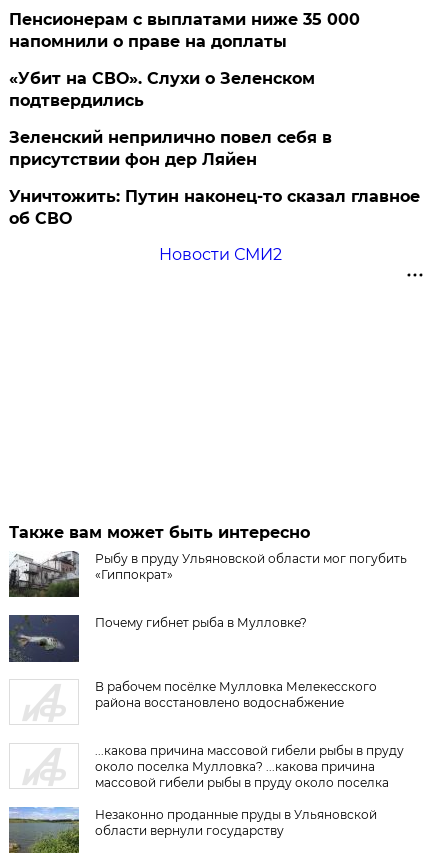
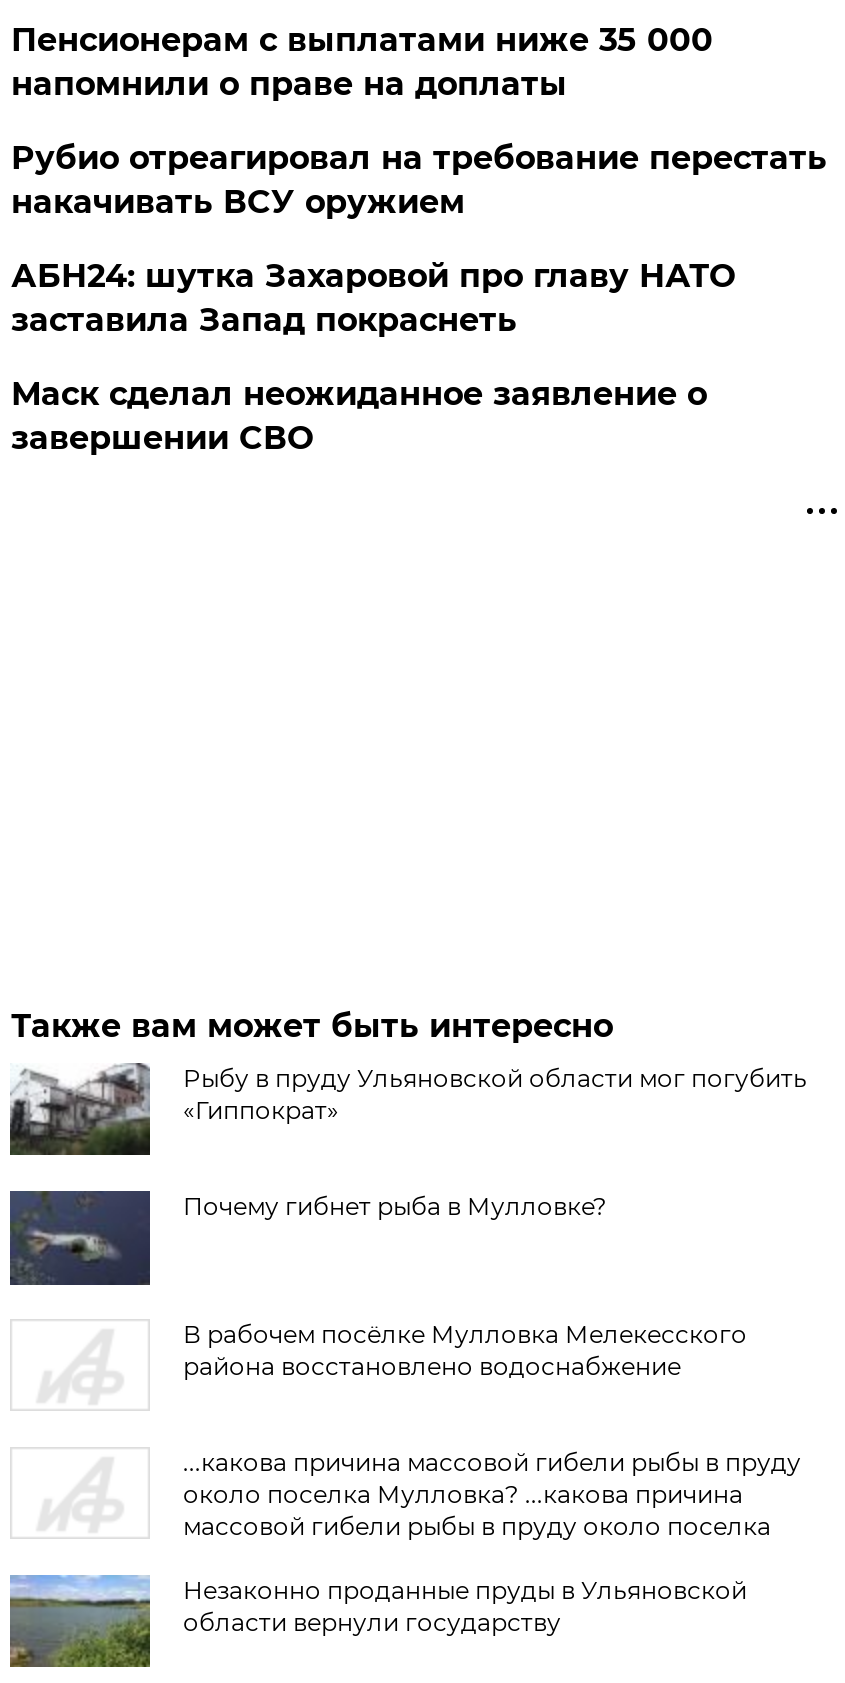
- «Убит на СВО». Слухи о Зеленском
- подтвердились
- Зеленский неприлично повел cебя в
- присутствии фон дер Ляйен
- Уничтожить: Путин наконец-то сказал главное
- об СВО
- Новости СМИ2
+ Рубио отреагировал на требование перестать
+ накачивать ВСУ оружием
+ АБН24: шутка Захаровой про главу НАТО
+ заставила Запад покраснеть
+ Маск сделал неожиданное заявление о
+ завершении СВО
